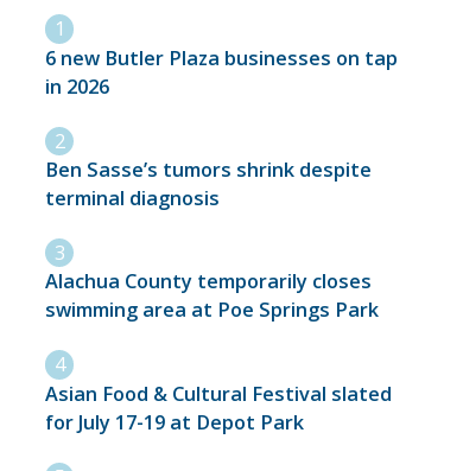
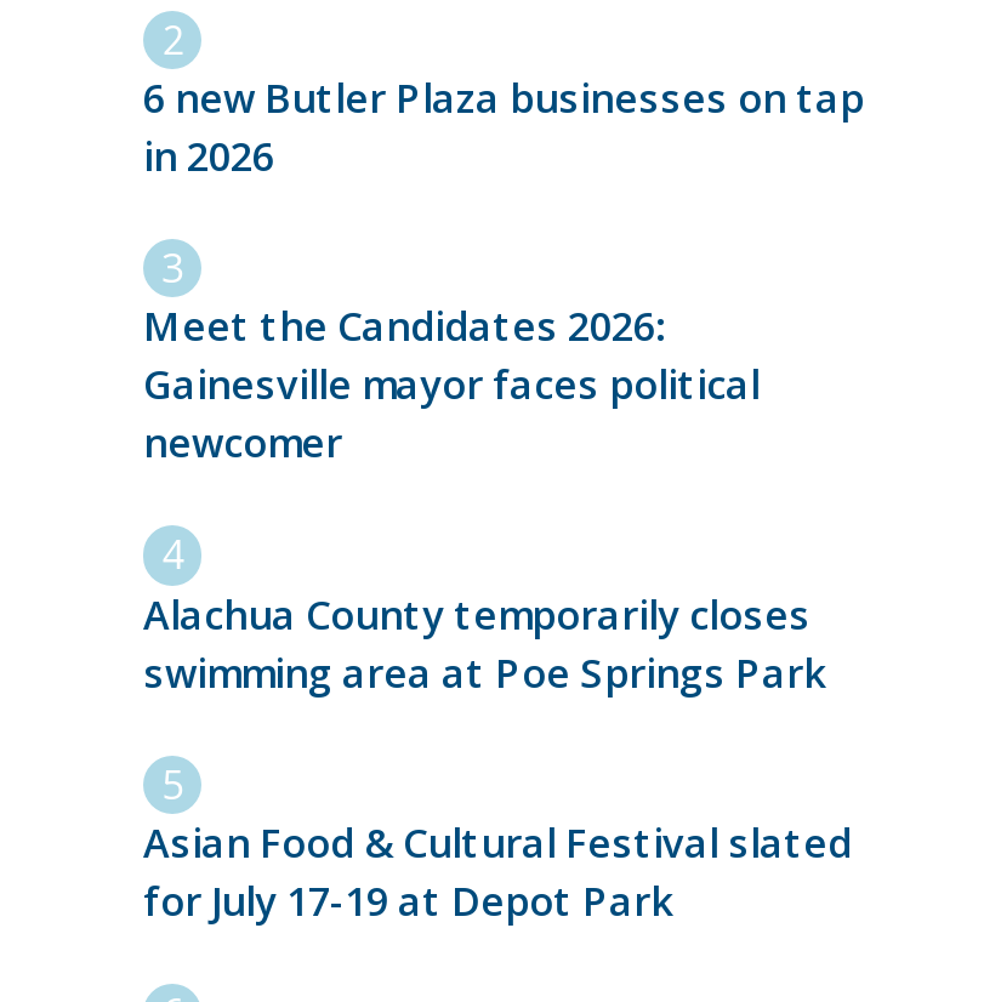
- Ben Sasse’s tumors shrink despite
- terminal diagnosis
+ Meet the Candidates 2026:
+ Gainesville mayor faces political
+ newcomer
